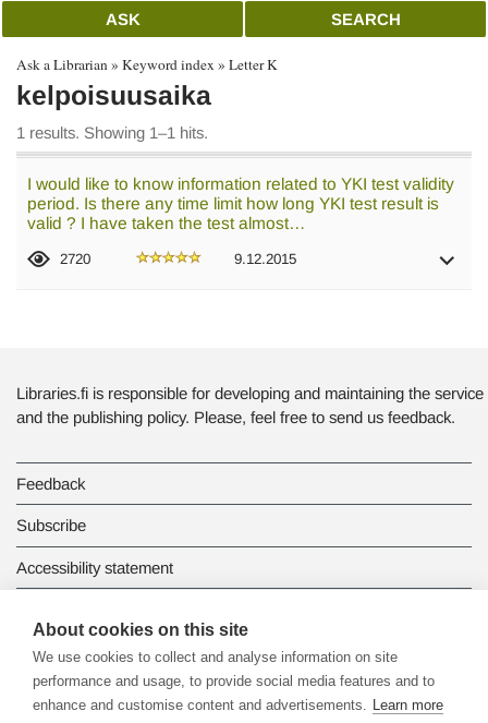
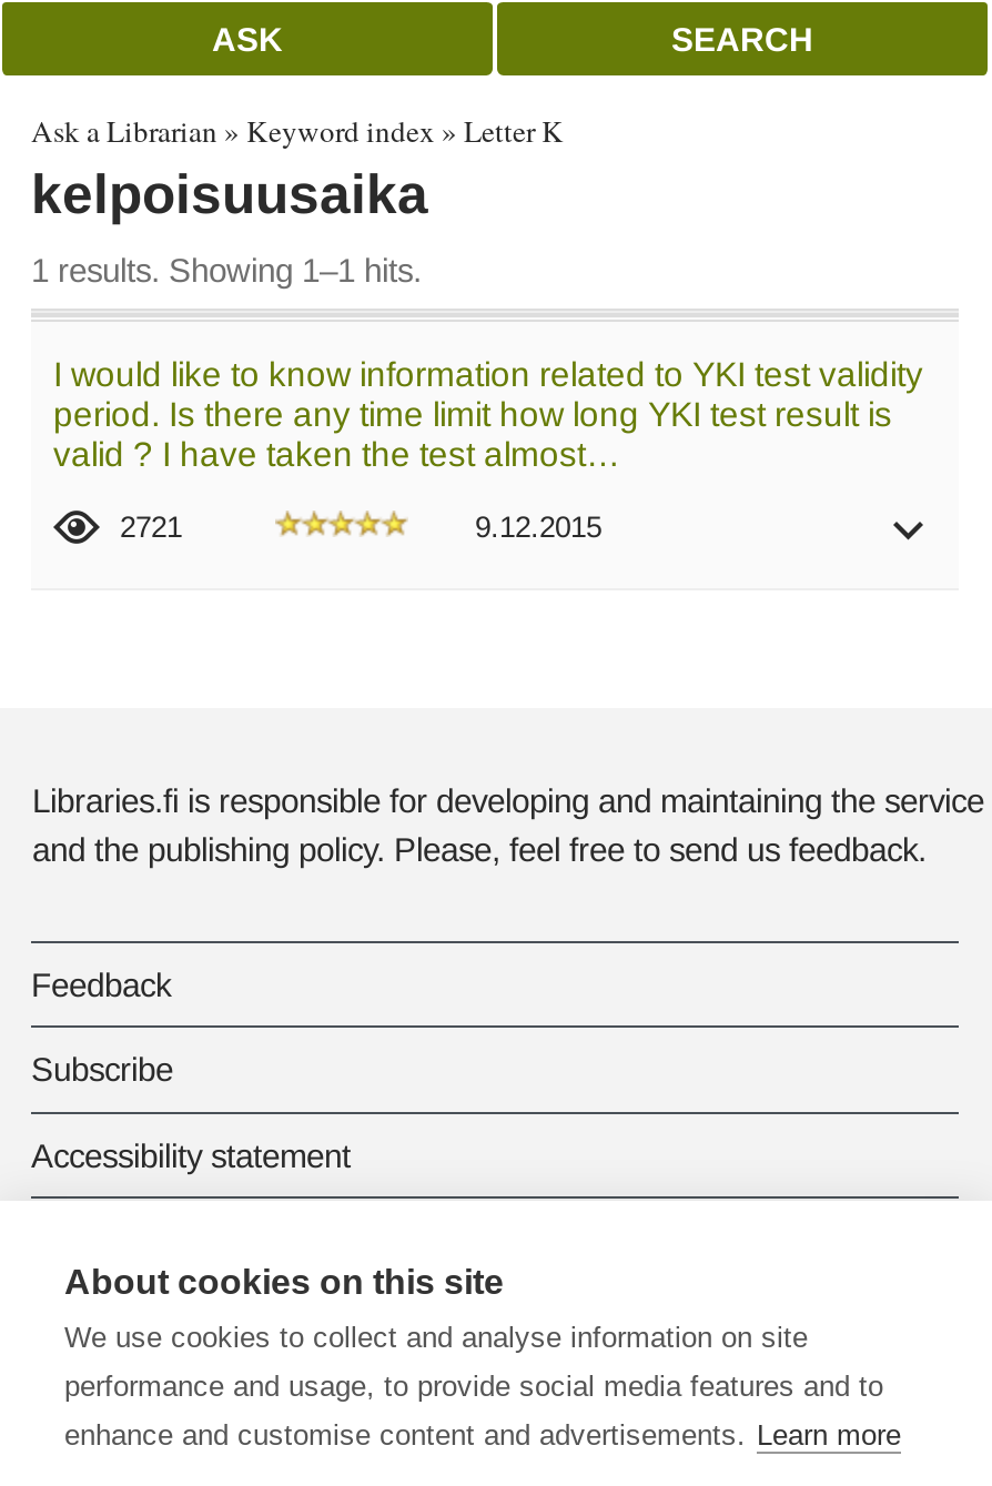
- 2720
+ 2721
